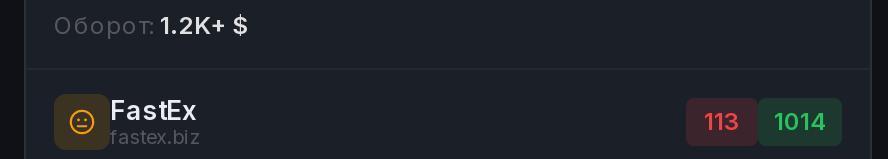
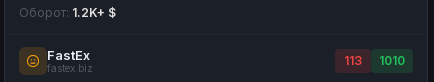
- 113 1014
+ 113 1010
